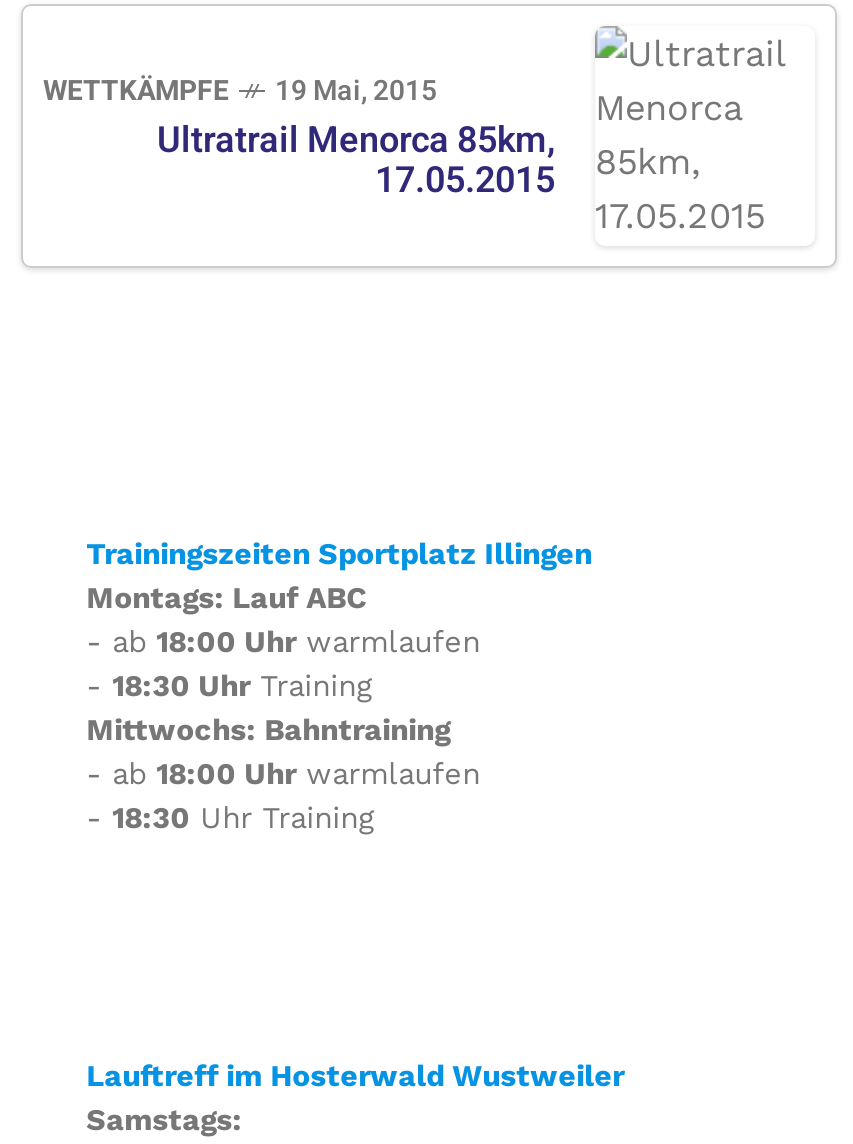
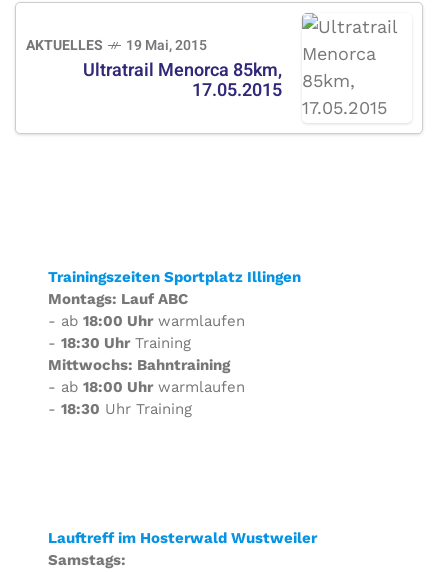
- WETTKÄMPFE
+ AKTUELLES
